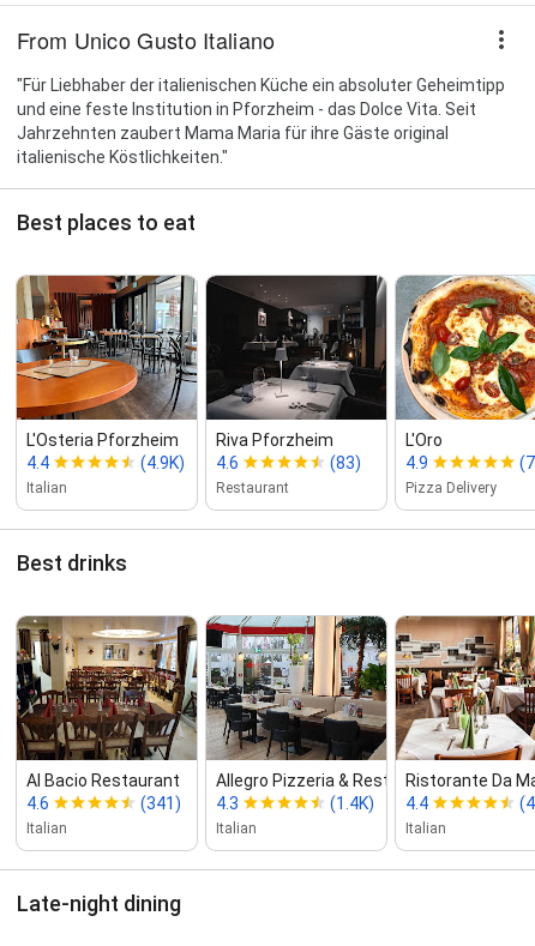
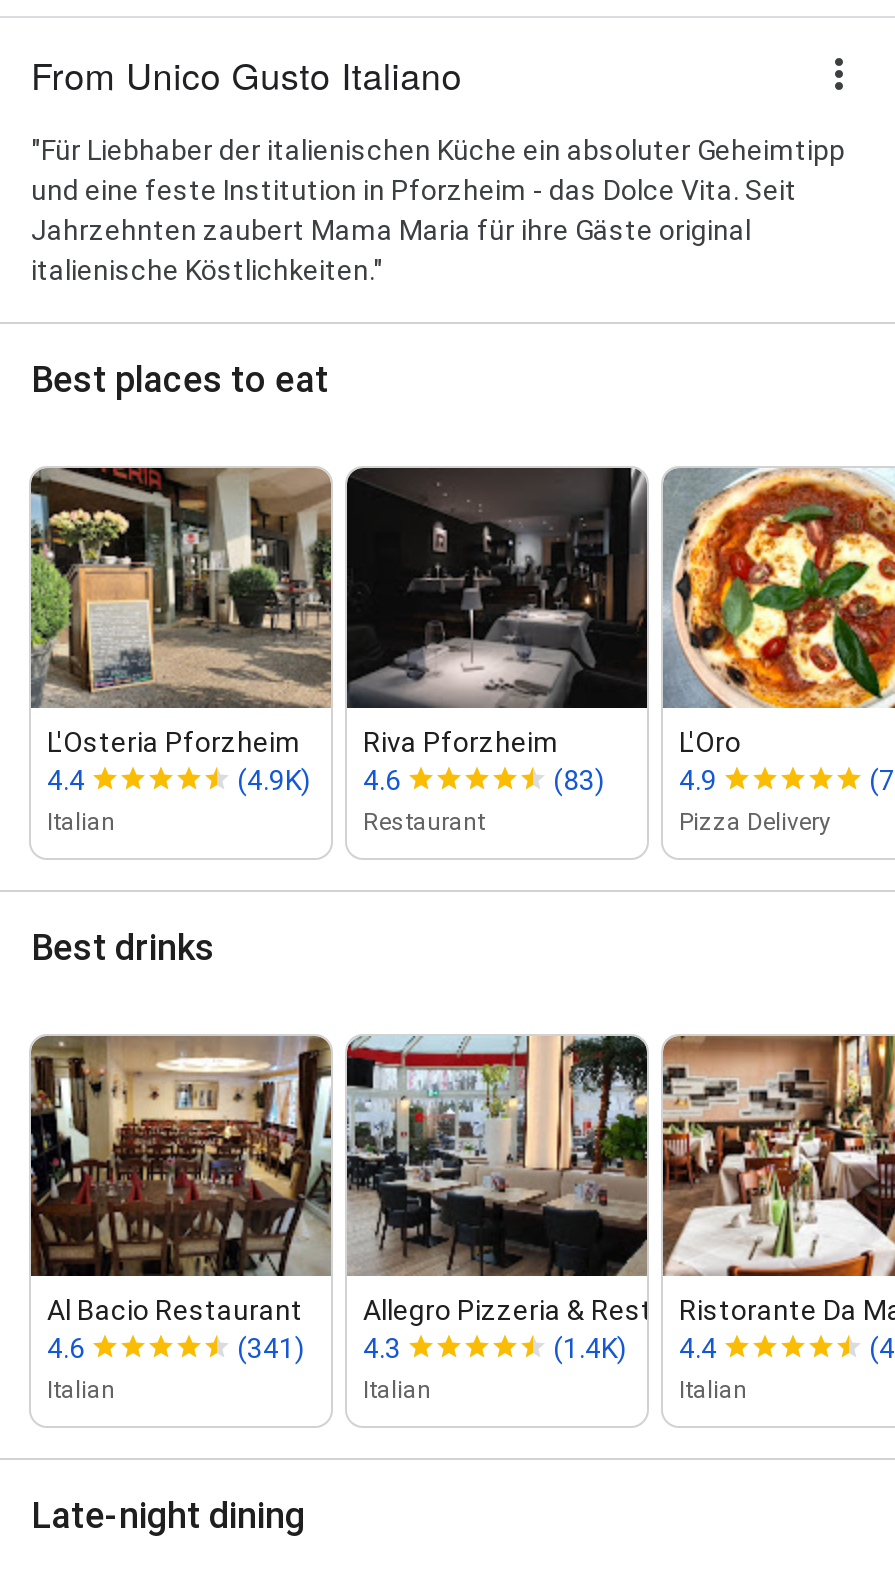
- [image]
+ [image]
